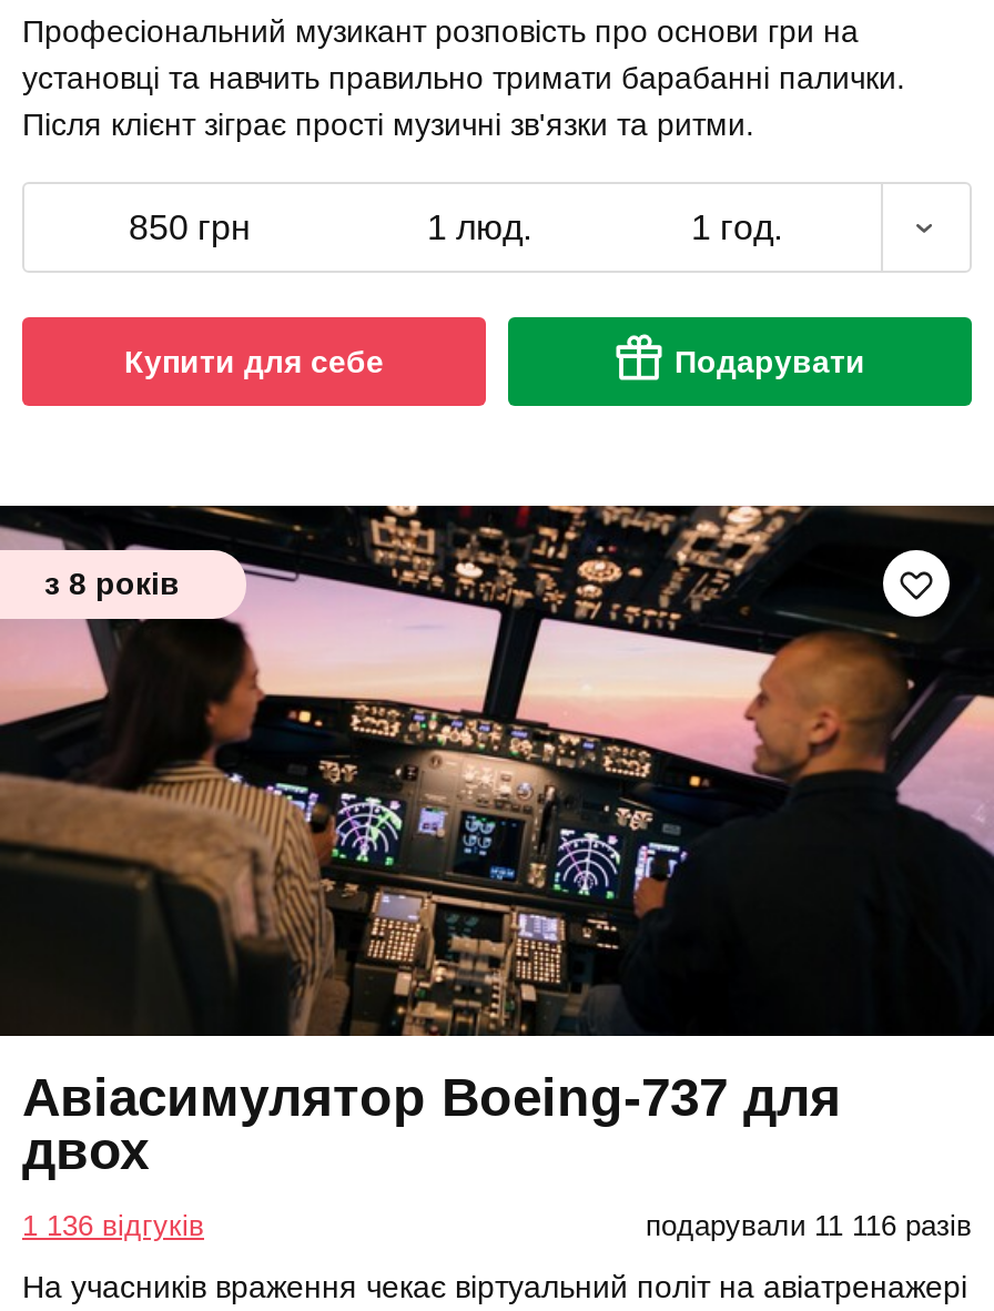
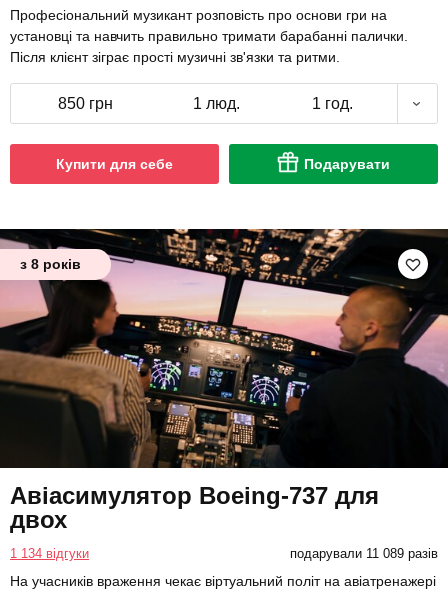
- 1 136 відгуків
- подарували 11 116 разів
+ 1 134 відгуки
+ подарували 11 089 разів
